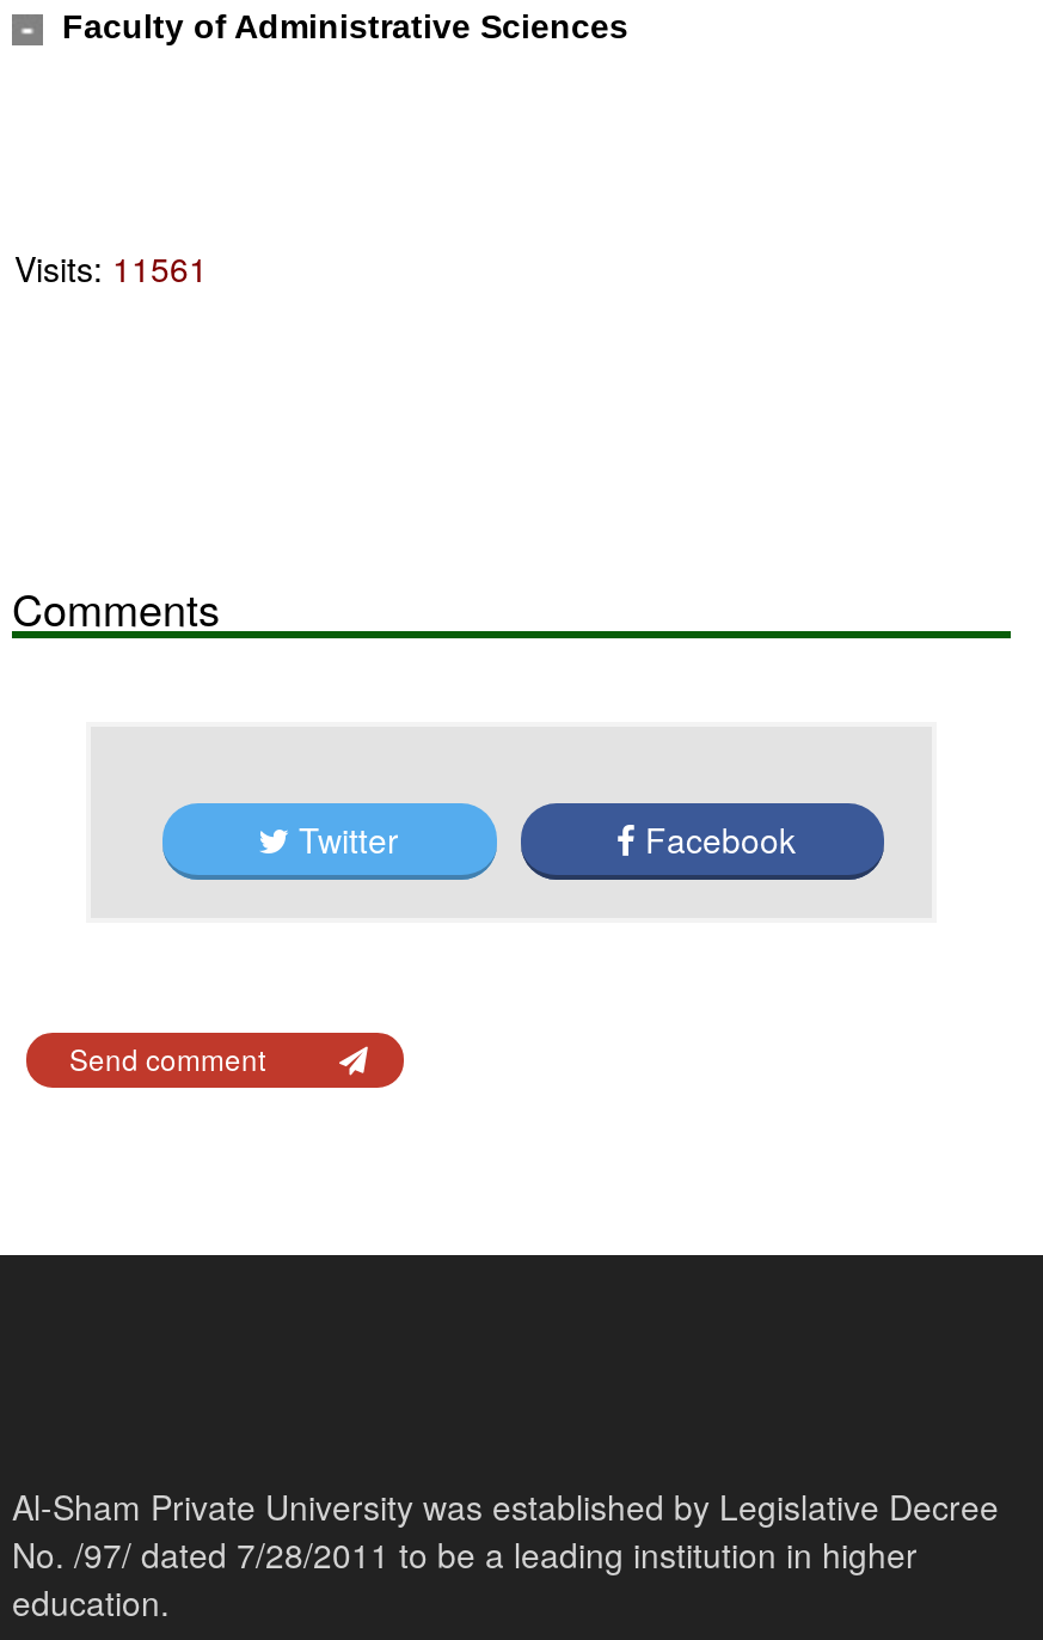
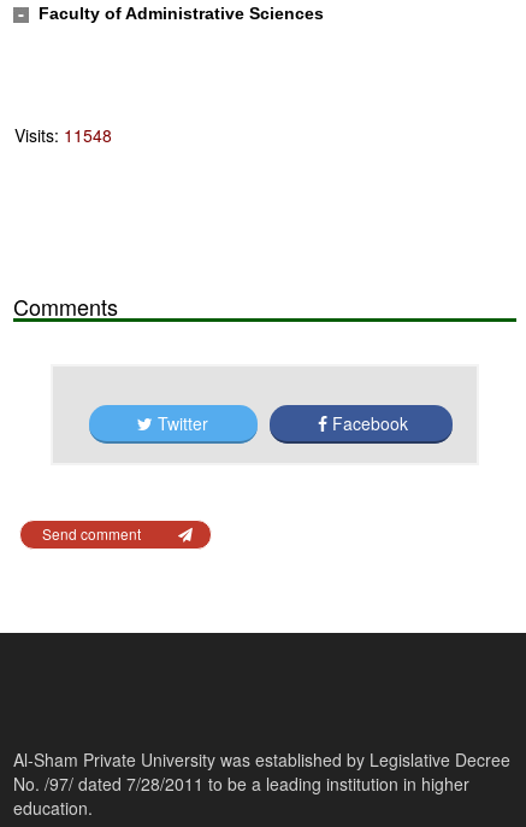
- Visits: 11561
+ Visits: 11548
